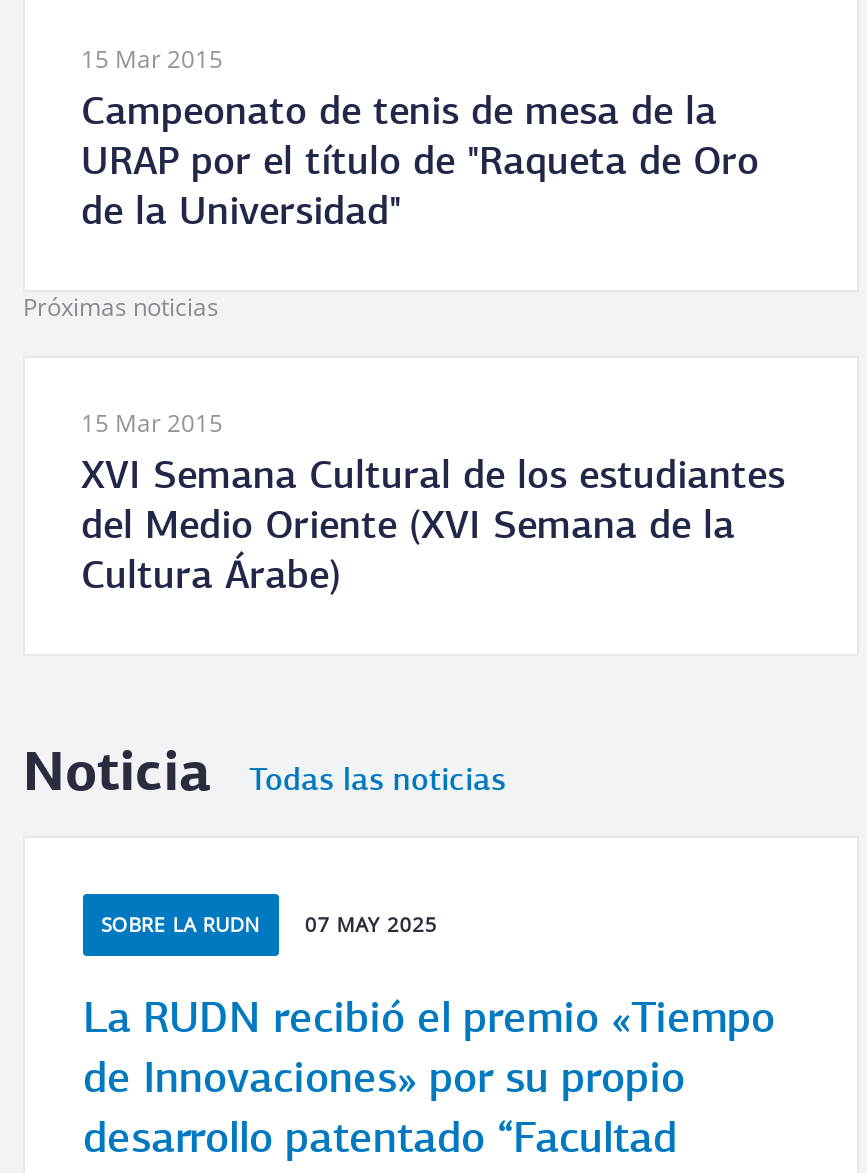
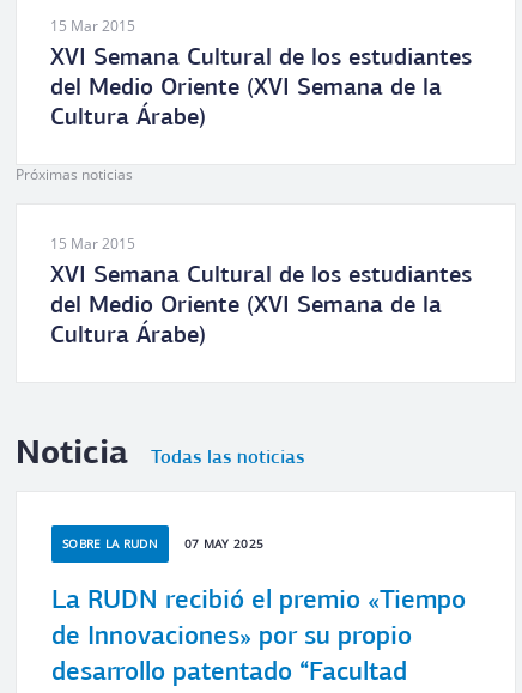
- Campeonato de tenis de mesa de la
- URAP por el título de "Raqueta de Oro
- de la Universidad"
+ XVI Semana Cultural de los estudiantes
+ del Medio Oriente (XVI Semana de la
+ Cultura Árabe)
